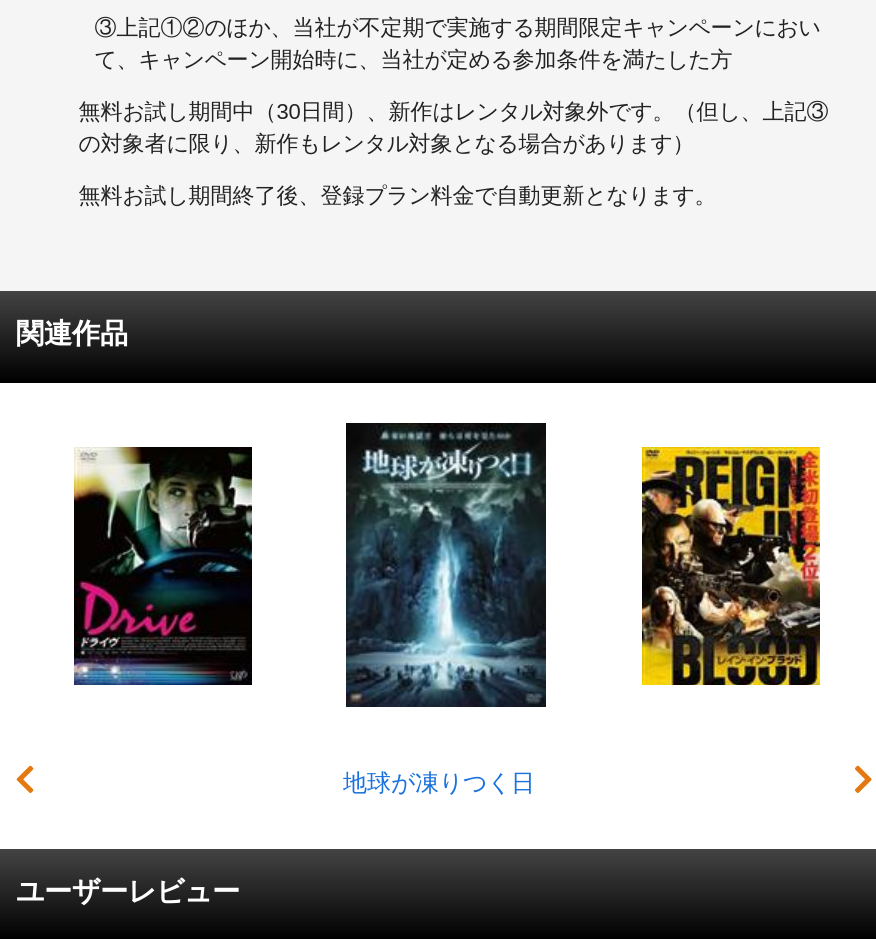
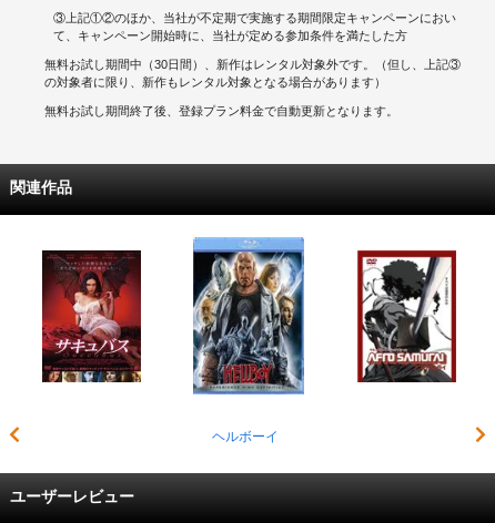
- [image]
- 地球が凍りつく日
+ [image]
+ ヘルボーイ

- [image]
+ [image]

- [image]
+ [image]
